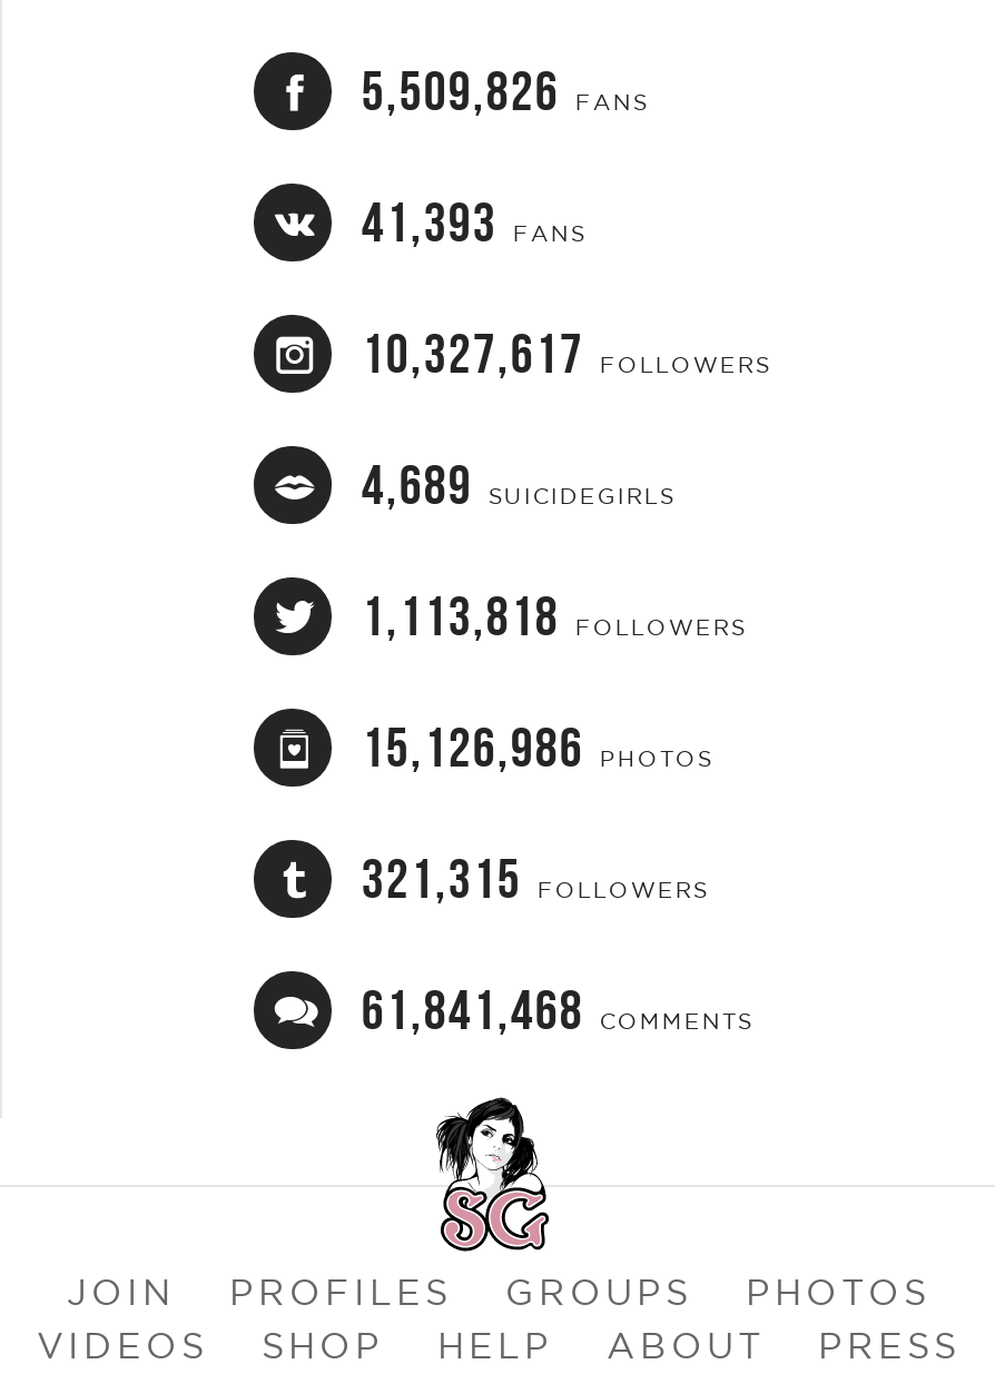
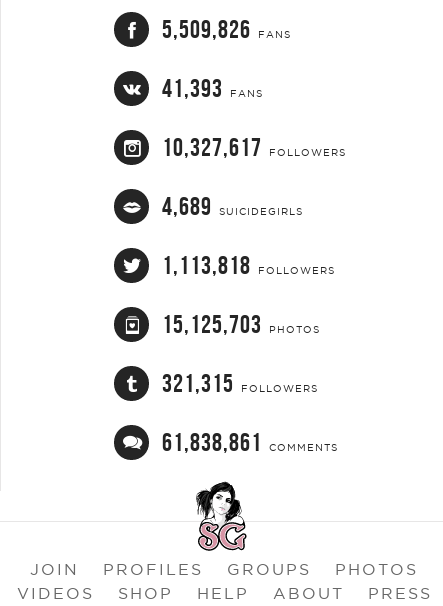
- 15,126,986 PHOTOS
+ 15,125,703 PHOTOS

- 61,841,468 COMMENTS
+ 61,838,861 COMMENTS
